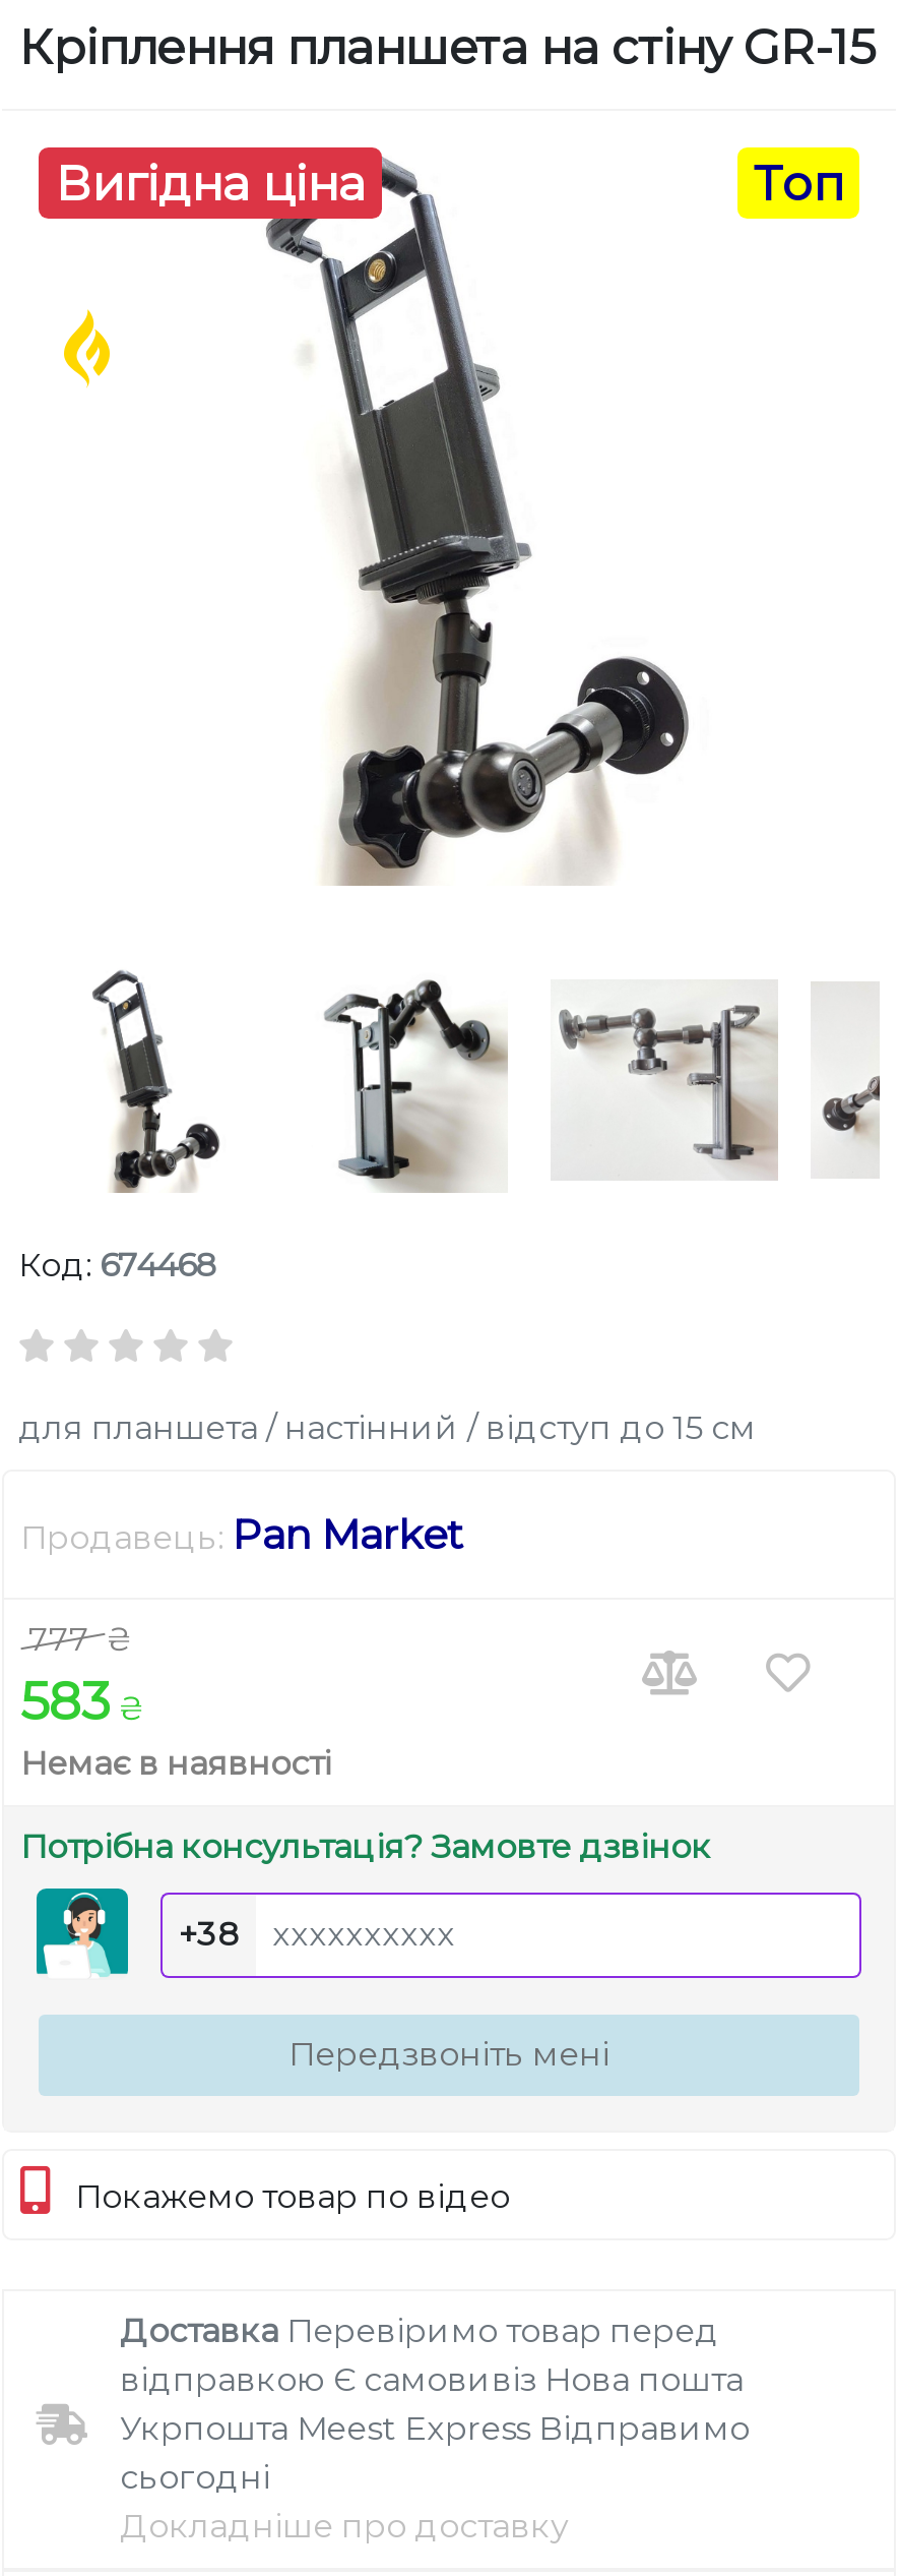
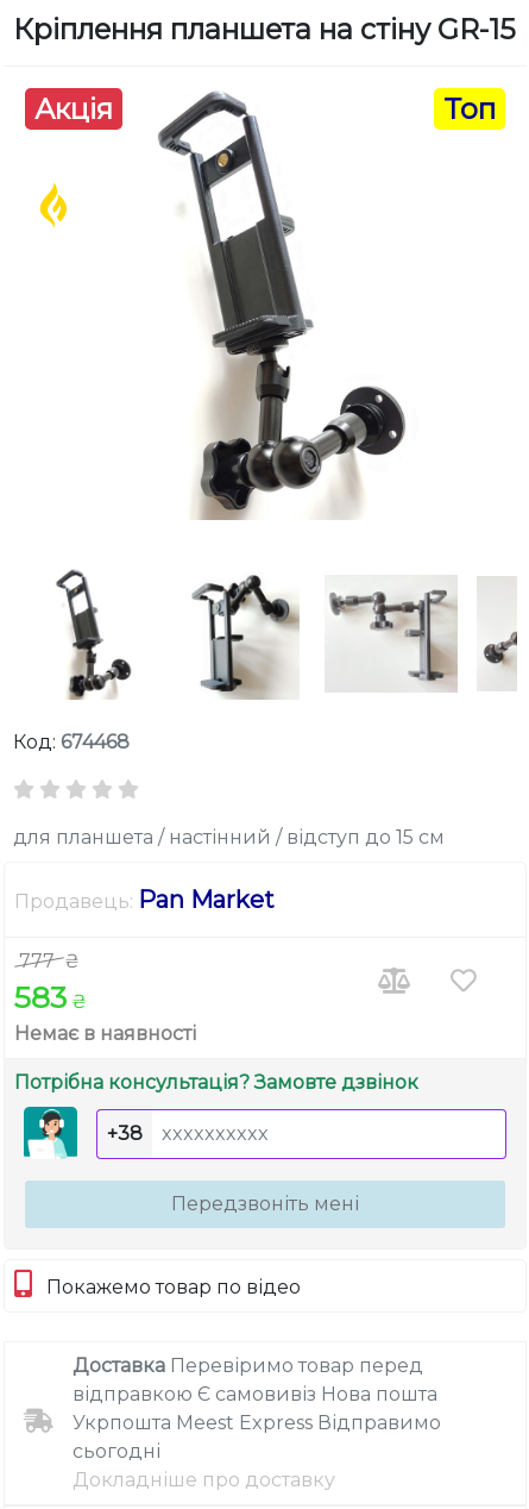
- Вигідна ціна
+ Акція
